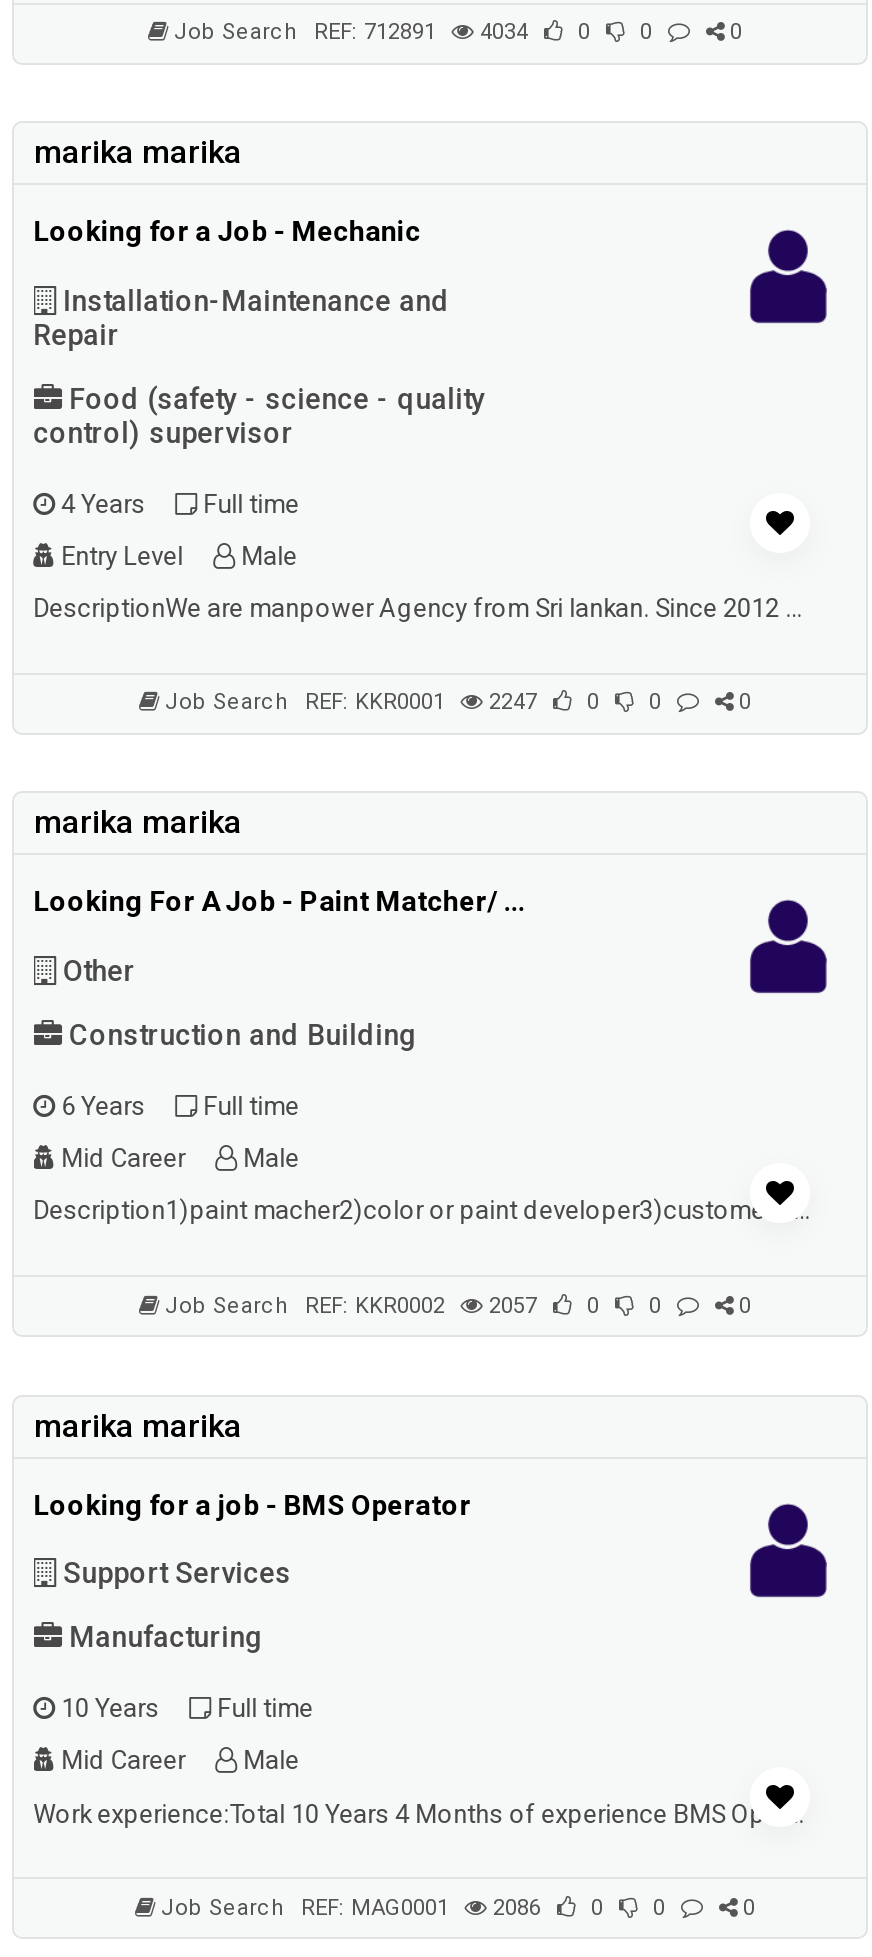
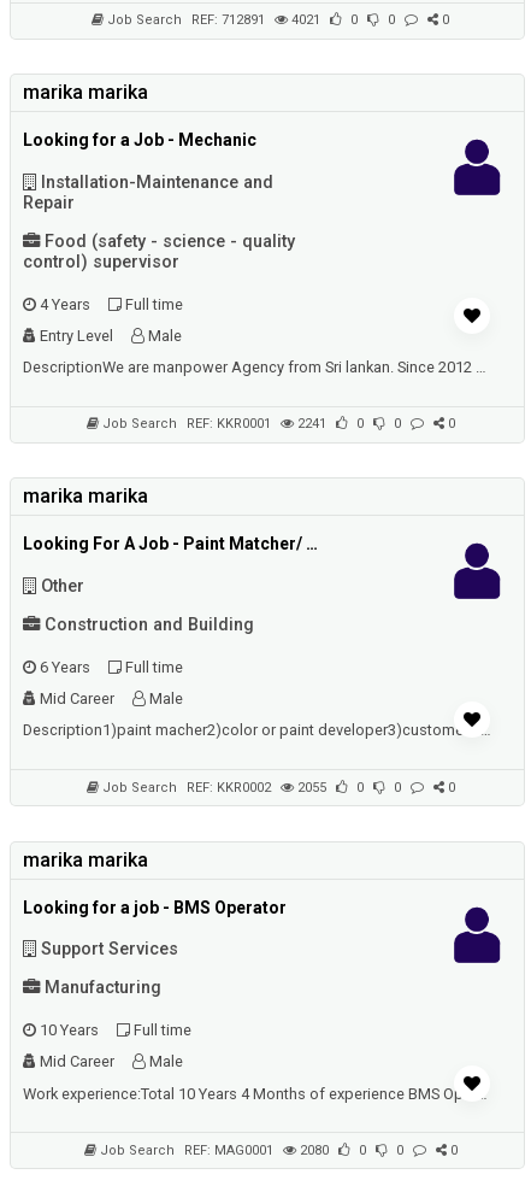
- Job Search REF: 712891 4034 0 0
+ Job Search REF: 712891 4021 0 0

- Job Search REF: KKR0001 2247 0 0
+ Job Search REF: KKR0001 2241 0 0

- Job Search REF: KKR0002 2057 0 0
+ Job Search REF: KKR0002 2055 0 0

- Job Search REF: MAG0001 2086 0 0
+ Job Search REF: MAG0001 2080 0 0
